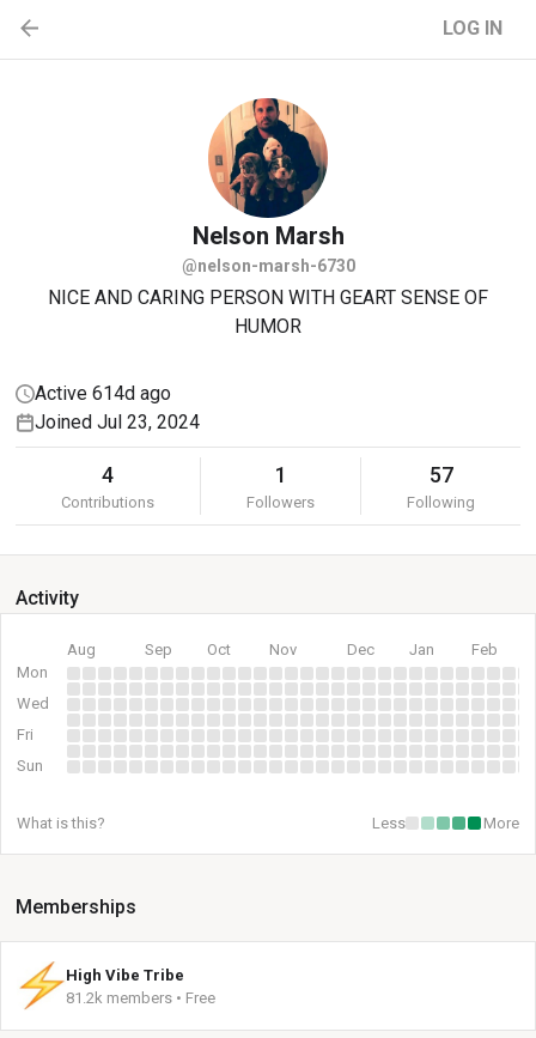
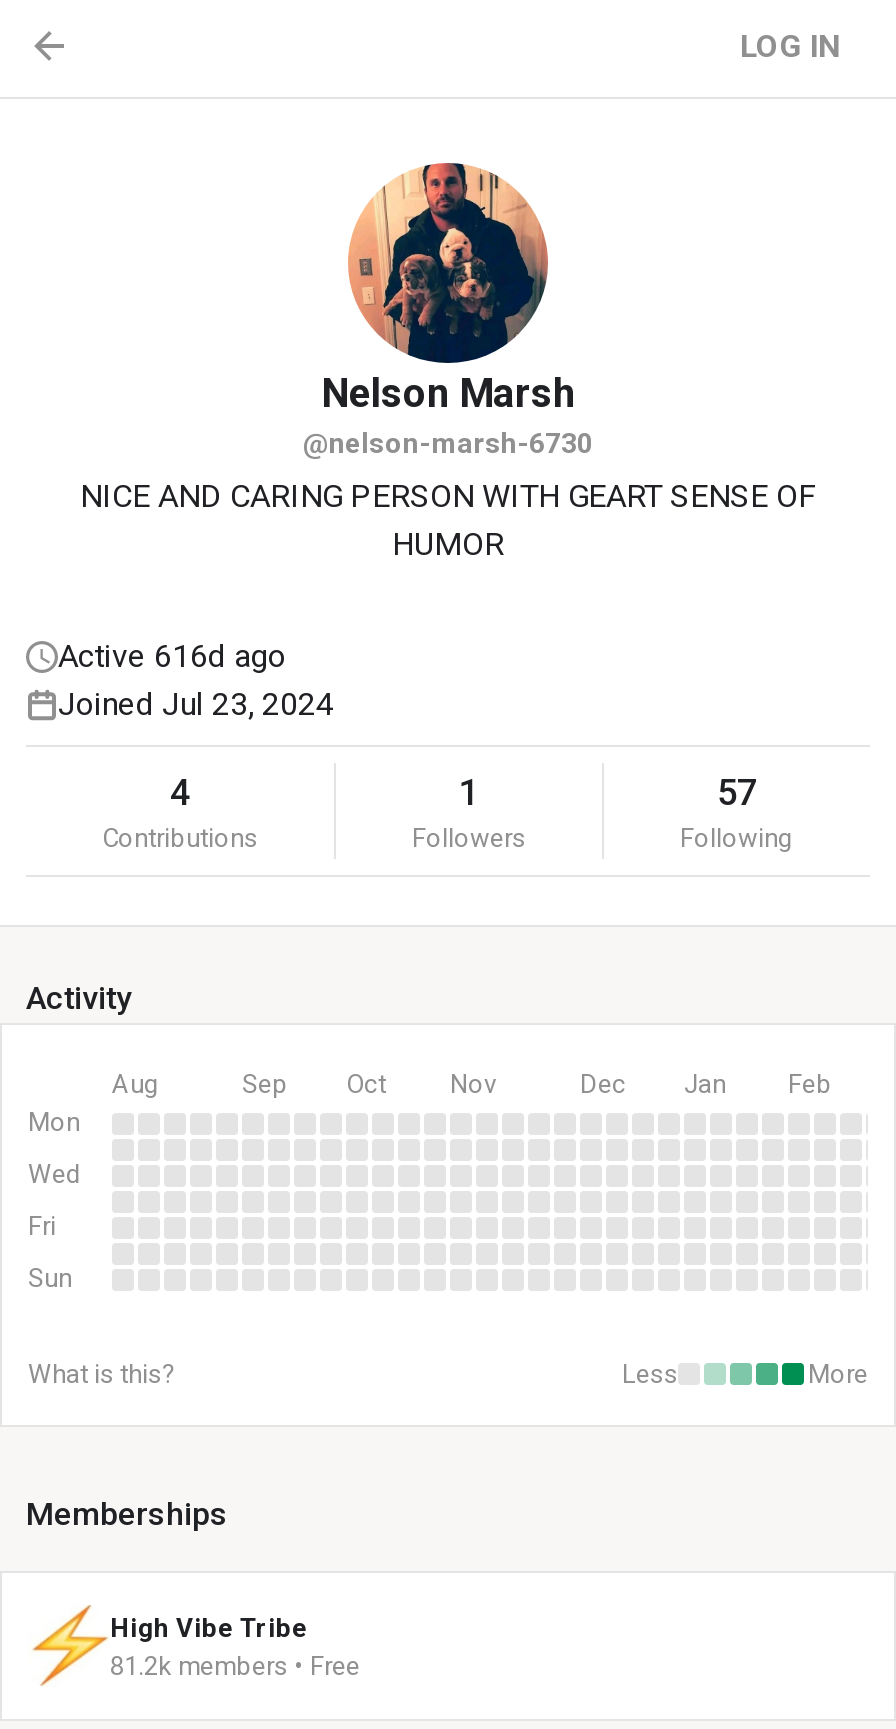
- Active 614d ago
+ Active 616d ago
